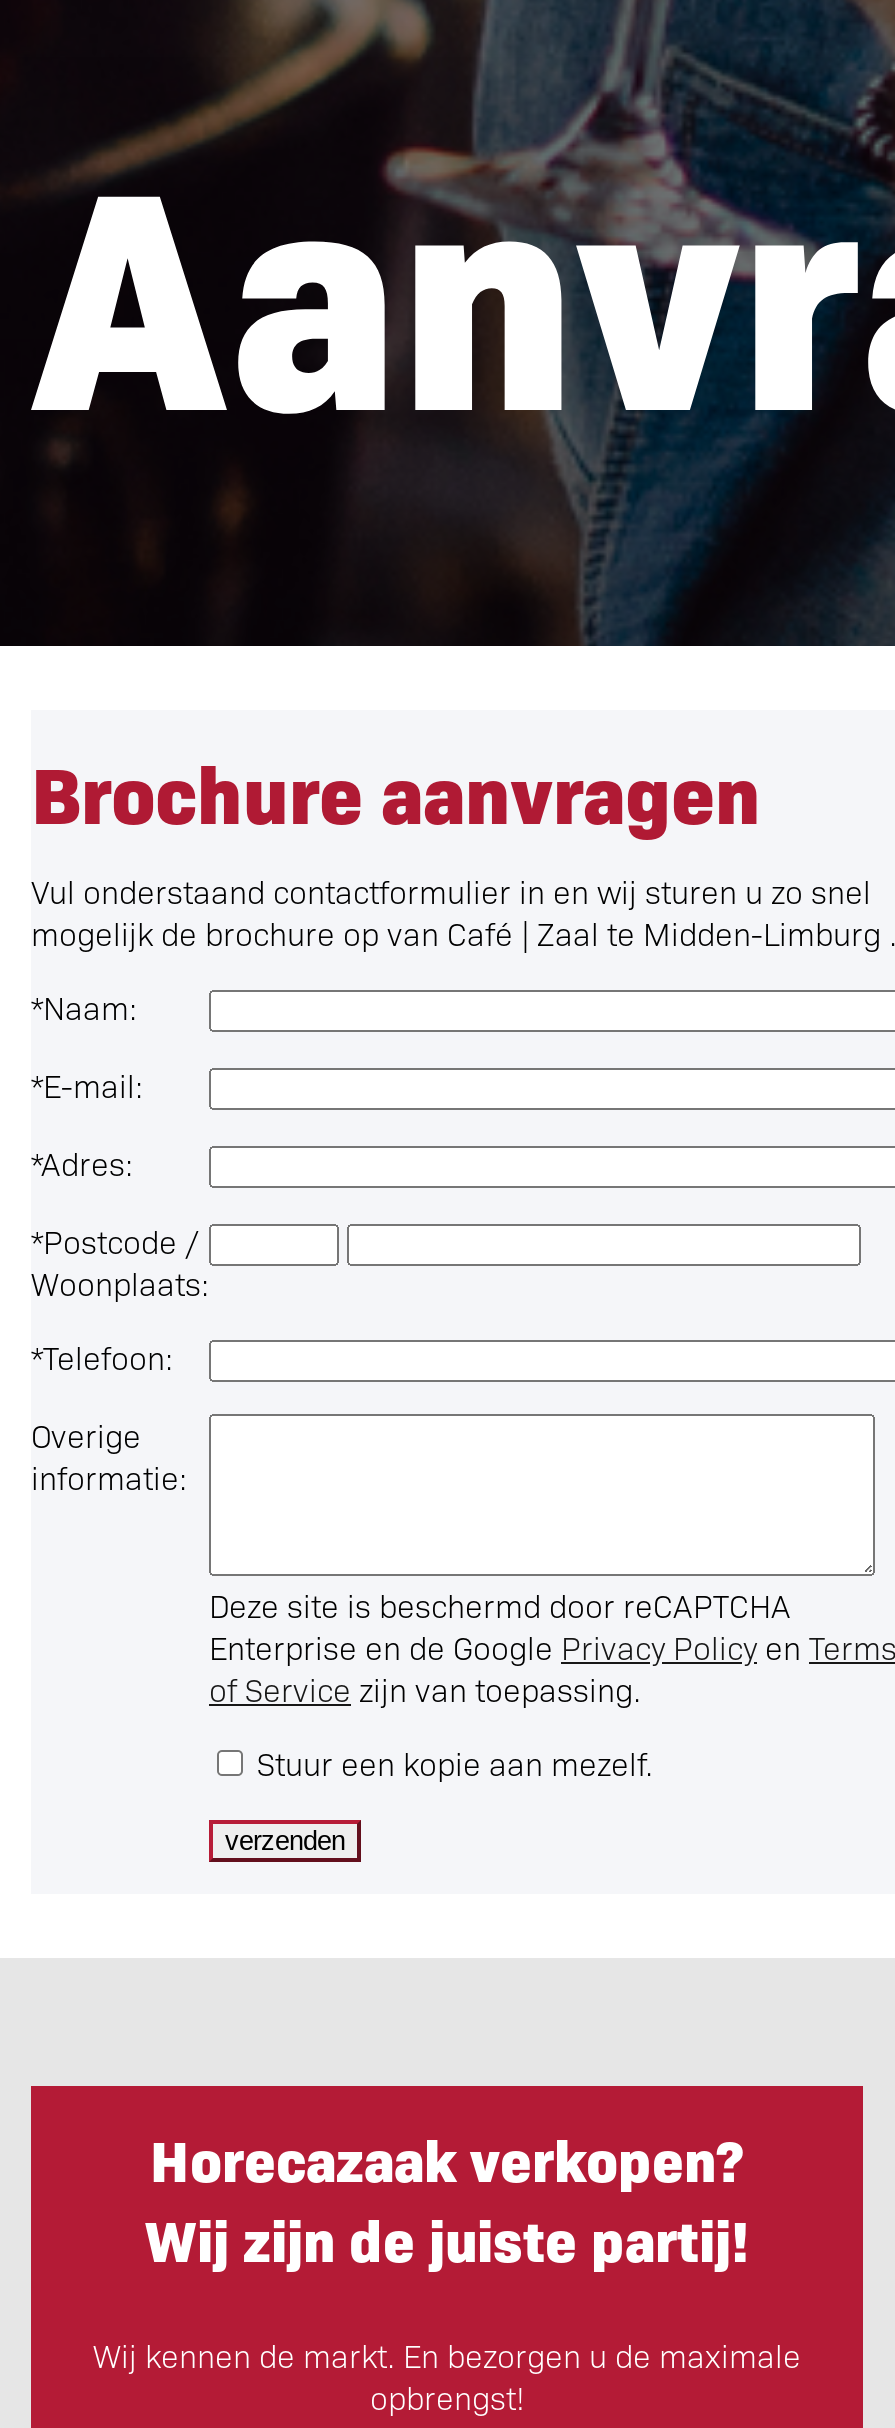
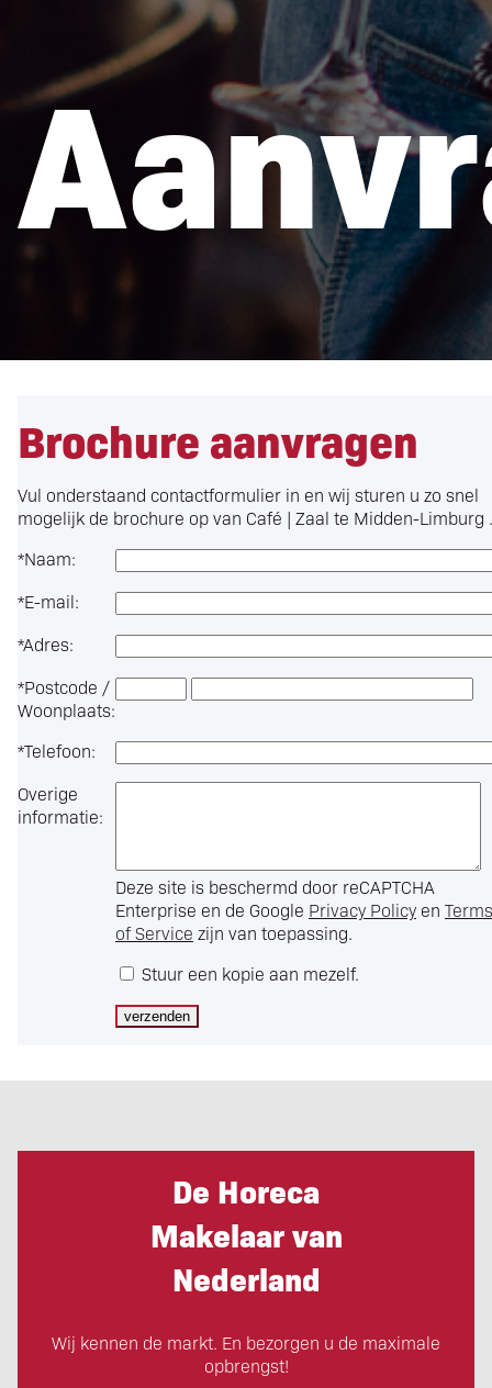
- Horecazaak verkopen?
- Wij zijn de juiste partij!
+ De Horeca
+ Makelaar van
+ Nederland
